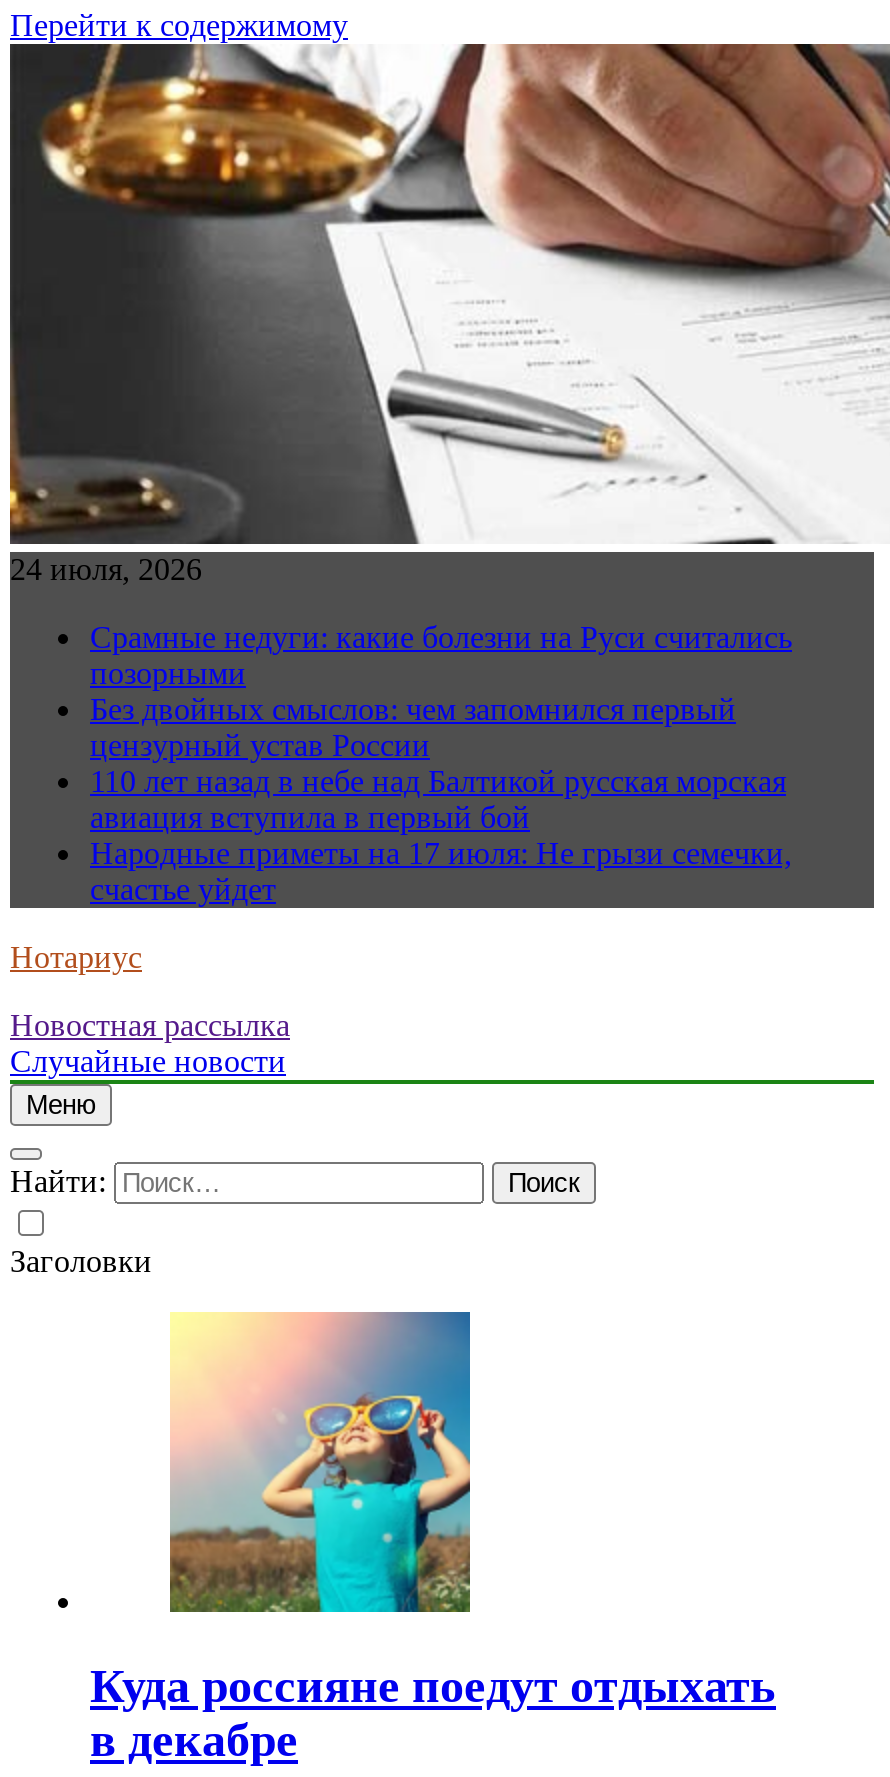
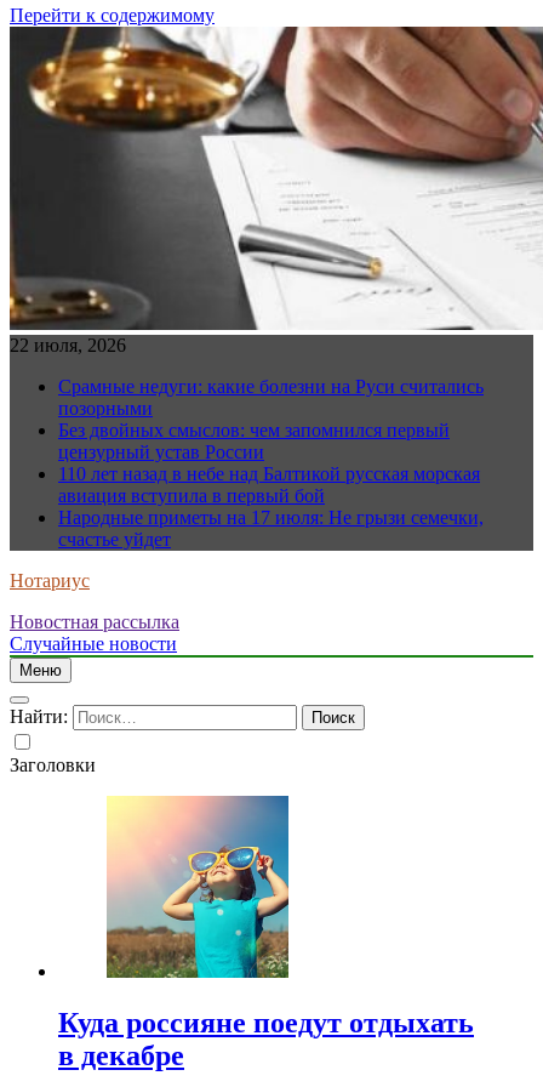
- 24 июля, 2026
+ 22 июля, 2026
